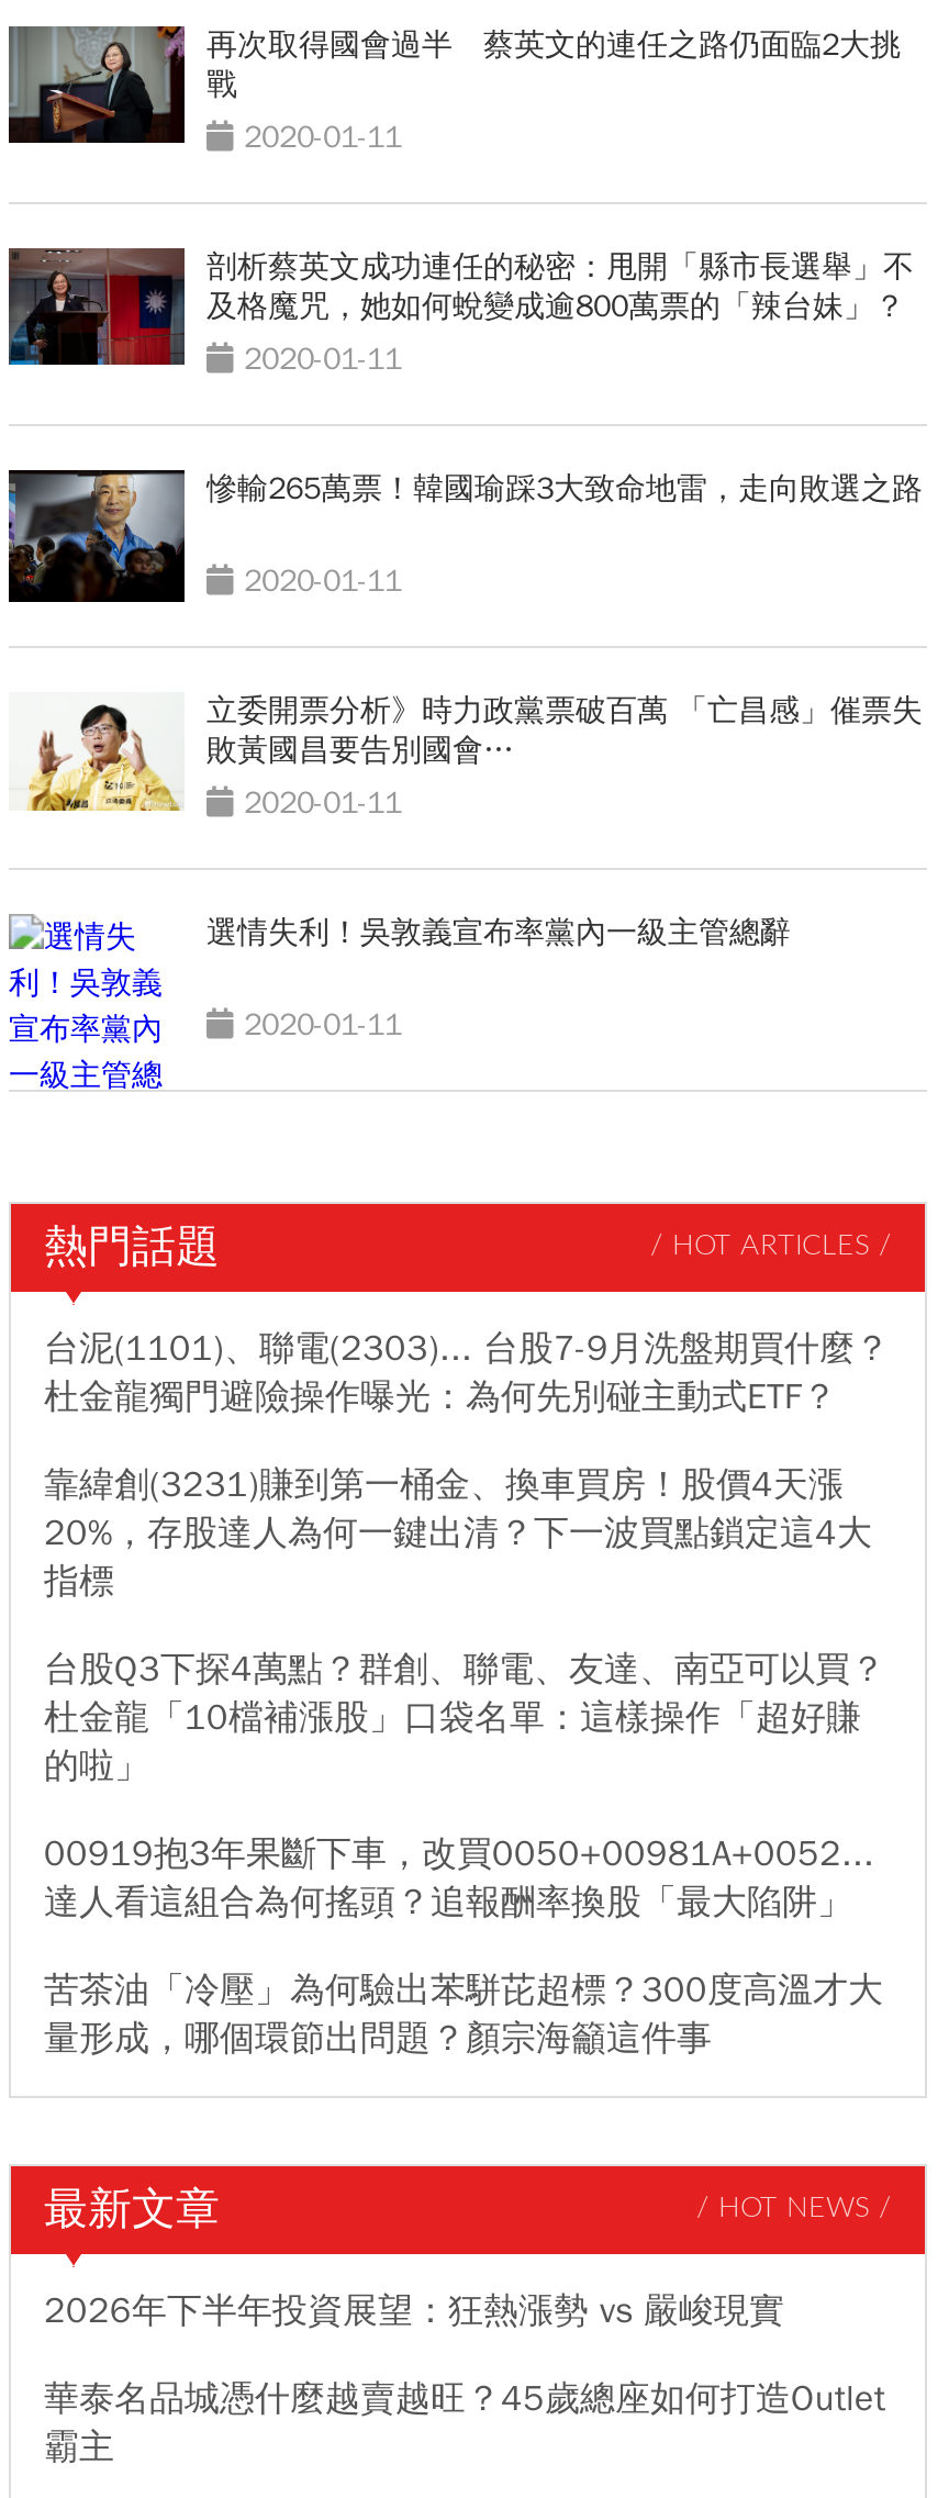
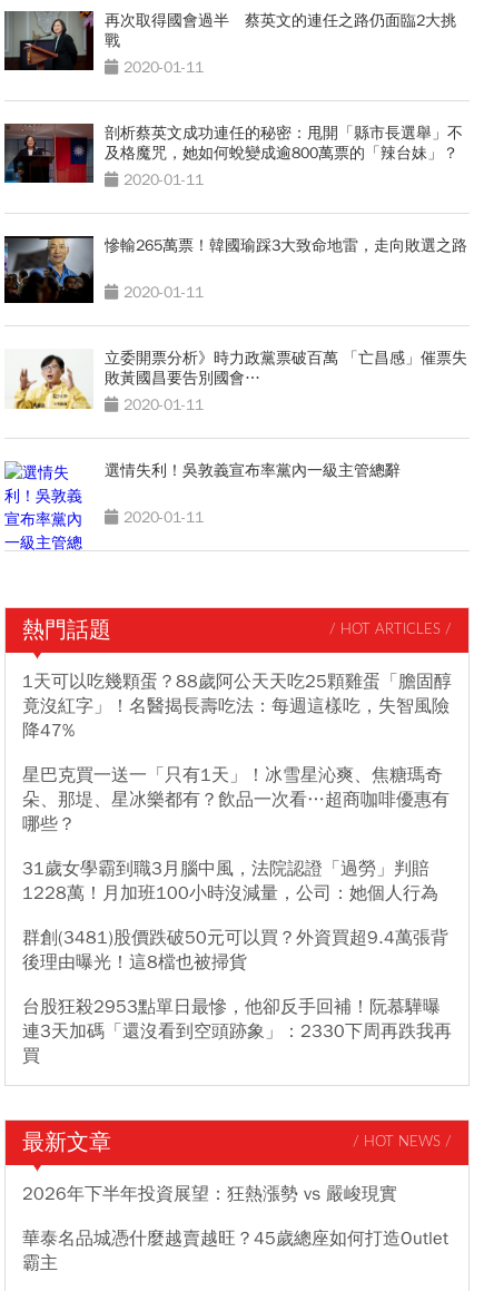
- 台泥(1101)、聯電(2303)... 台股7-9月洗盤期買什麼？
- 杜金龍獨門避險操作曝光：為何先別碰主動式ETF？
+ 1天可以吃幾顆蛋？88歲阿公天天吃25顆雞蛋「膽固醇
+ 竟沒紅字」！名醫揭長壽吃法：每週這樣吃，失智風險
+ 降47%

- 靠緯創(3231)賺到第一桶金、換車買房！股價4天漲
- 20%，存股達人為何一鍵出清？下一波買點鎖定這4大
- 指標
+ 星巴克買一送一「只有1天」！冰雪星沁爽、焦糖瑪奇
+ 朵、那堤、星冰樂都有？飲品一次看…超商咖啡優惠有
+ 哪些？

- 台股Q3下探4萬點？群創、聯電、友達、南亞可以買？
- 杜金龍「10檔補漲股」口袋名單：這樣操作「超好賺
- 的啦」
+ 31歲女學霸到職3月腦中風，法院認證「過勞」判賠
+ 1228萬！月加班100小時沒減量，公司：她個人行為

- 00919抱3年果斷下車，改買0050+00981A+0052...
- 達人看這組合為何搖頭？追報酬率換股「最大陷阱」
+ 群創(3481)股價跌破50元可以買？外資買超9.4萬張背
+ 後理由曝光！這8檔也被掃貨

- 苦茶油「冷壓」為何驗出苯駢芘超標？300度高溫才大
- 量形成，哪個環節出問題？顏宗海籲這件事
+ 台股狂殺2953點單日最慘，他卻反手回補！阮慕驊曝
+ 連3天加碼「還沒看到空頭跡象」：2330下周再跌我再
+ 買
